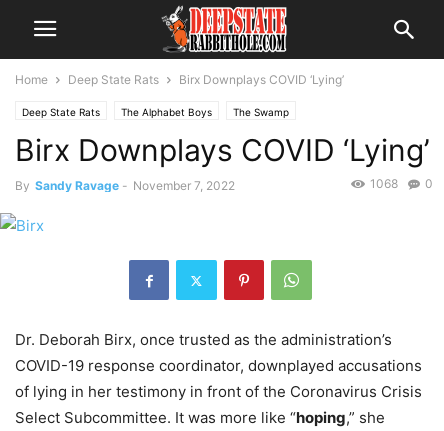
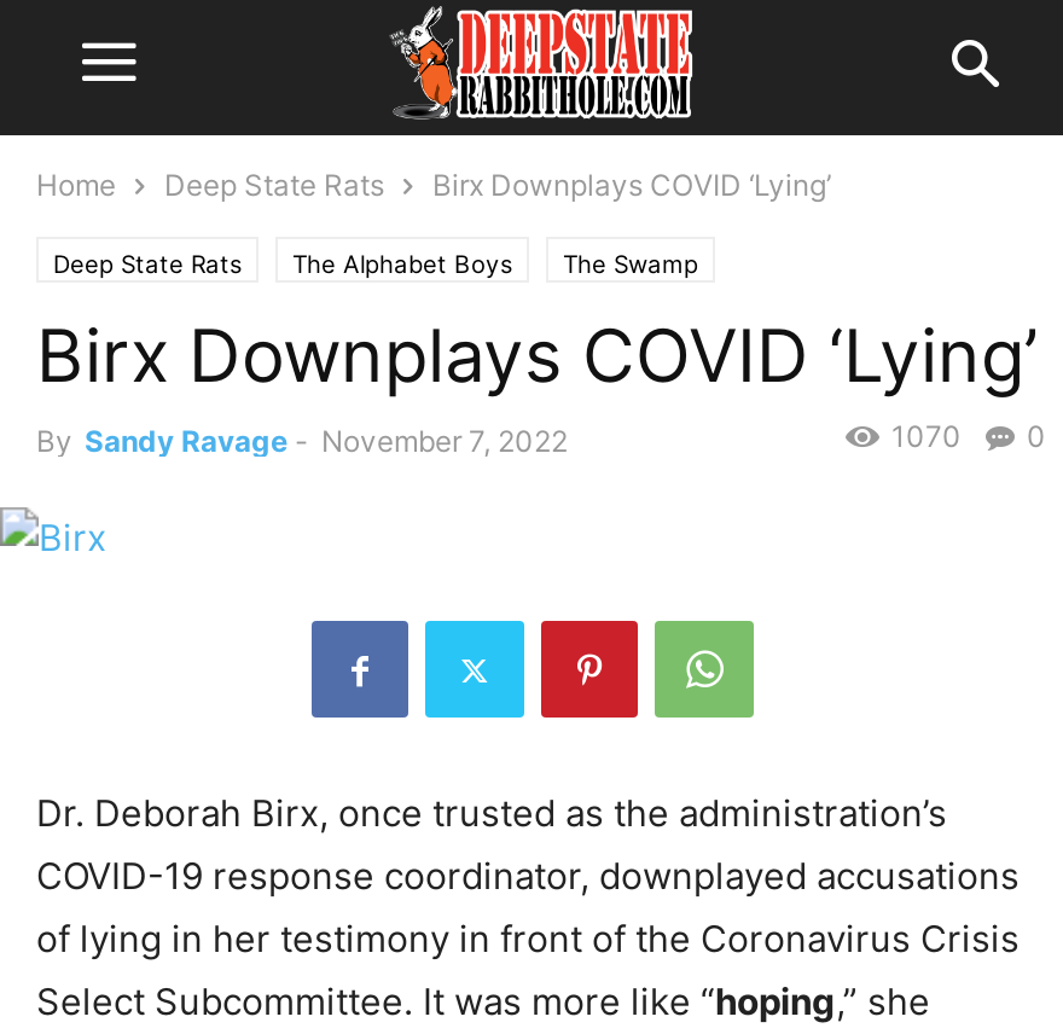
- 1068 0
+ 1070 0
